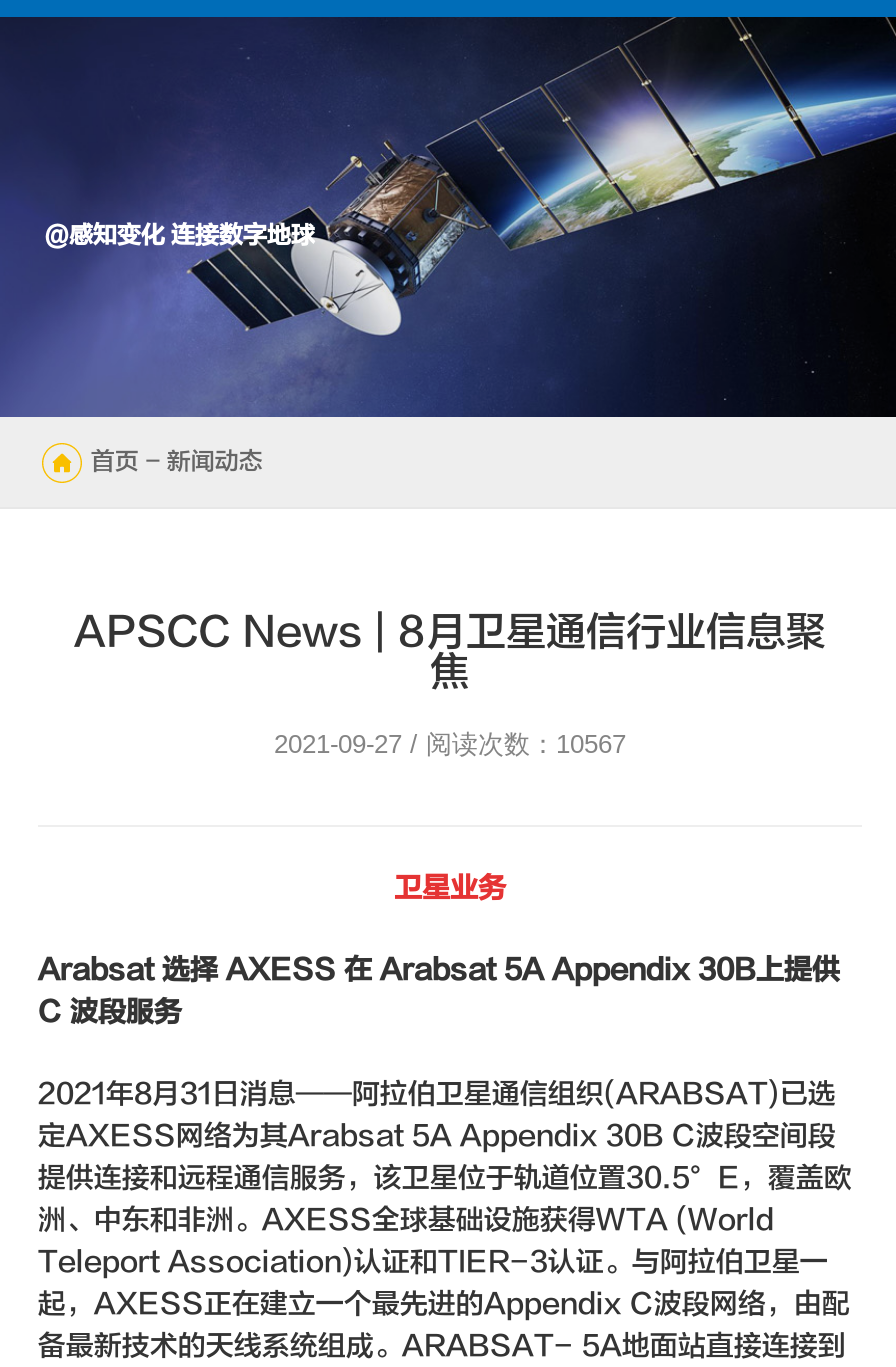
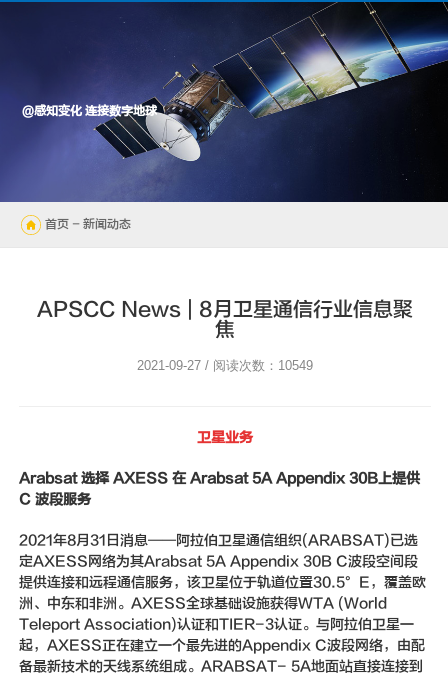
- 2021-09-27 / 阅读次数：10567
+ 2021-09-27 / 阅读次数：10549
